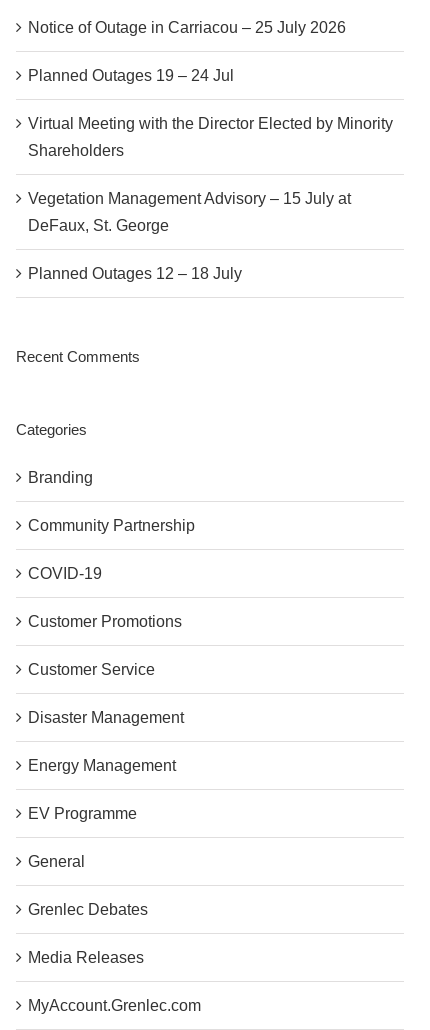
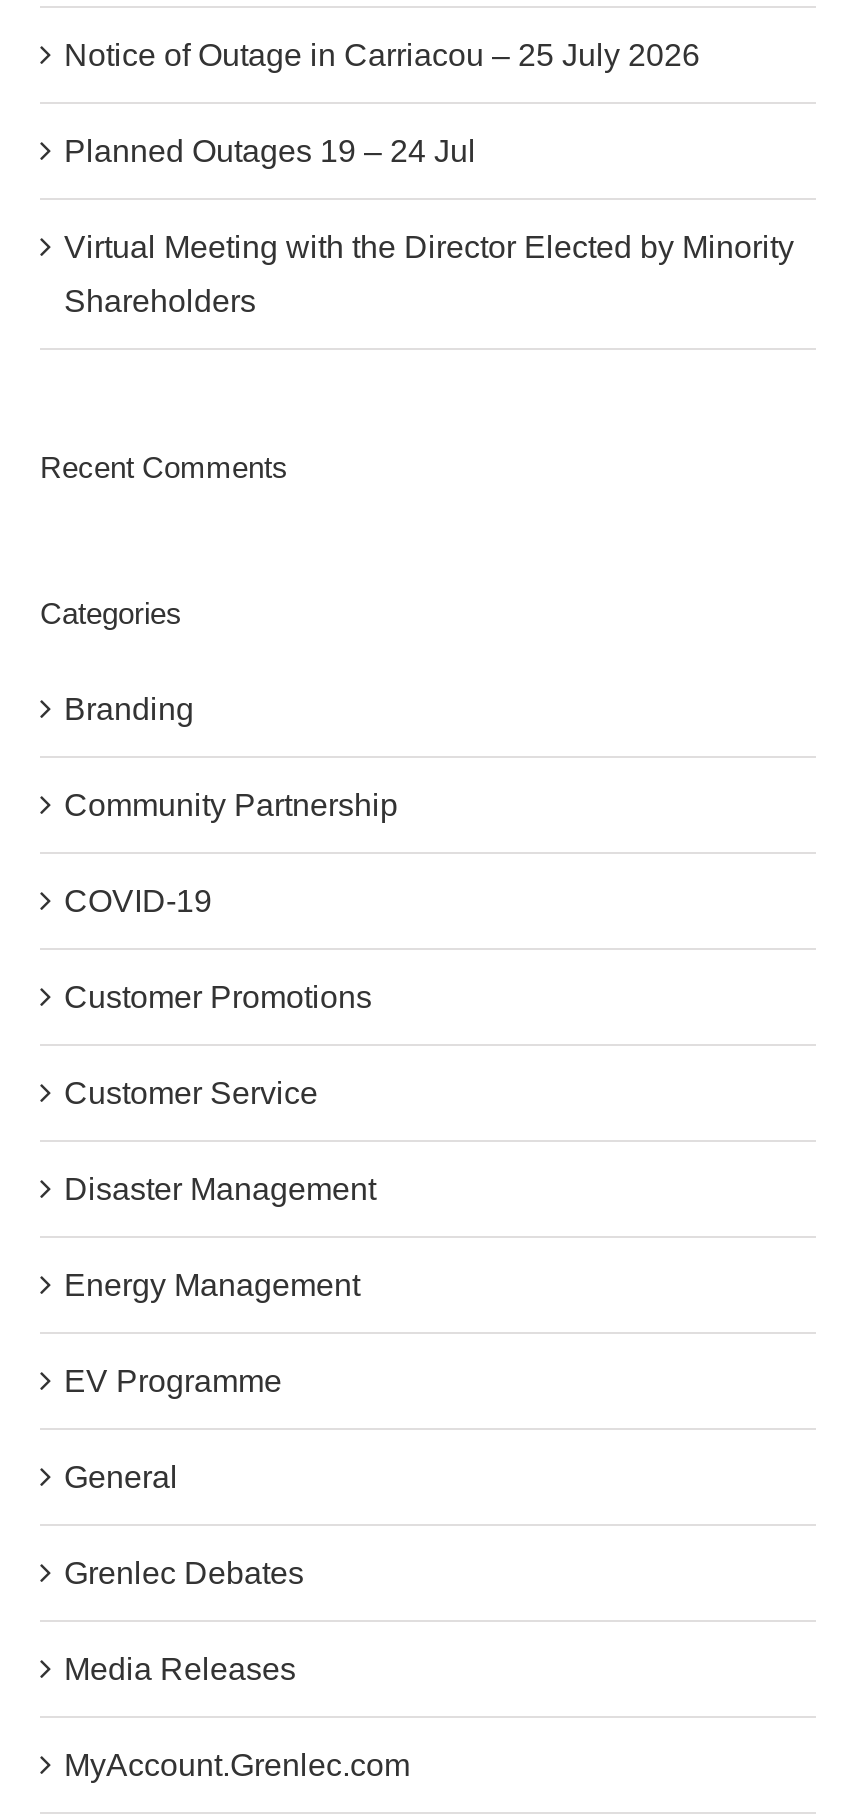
- Vegetation Management Advisory – 15 July at
- DeFaux, St. George
- Planned Outages 12 – 18 July
